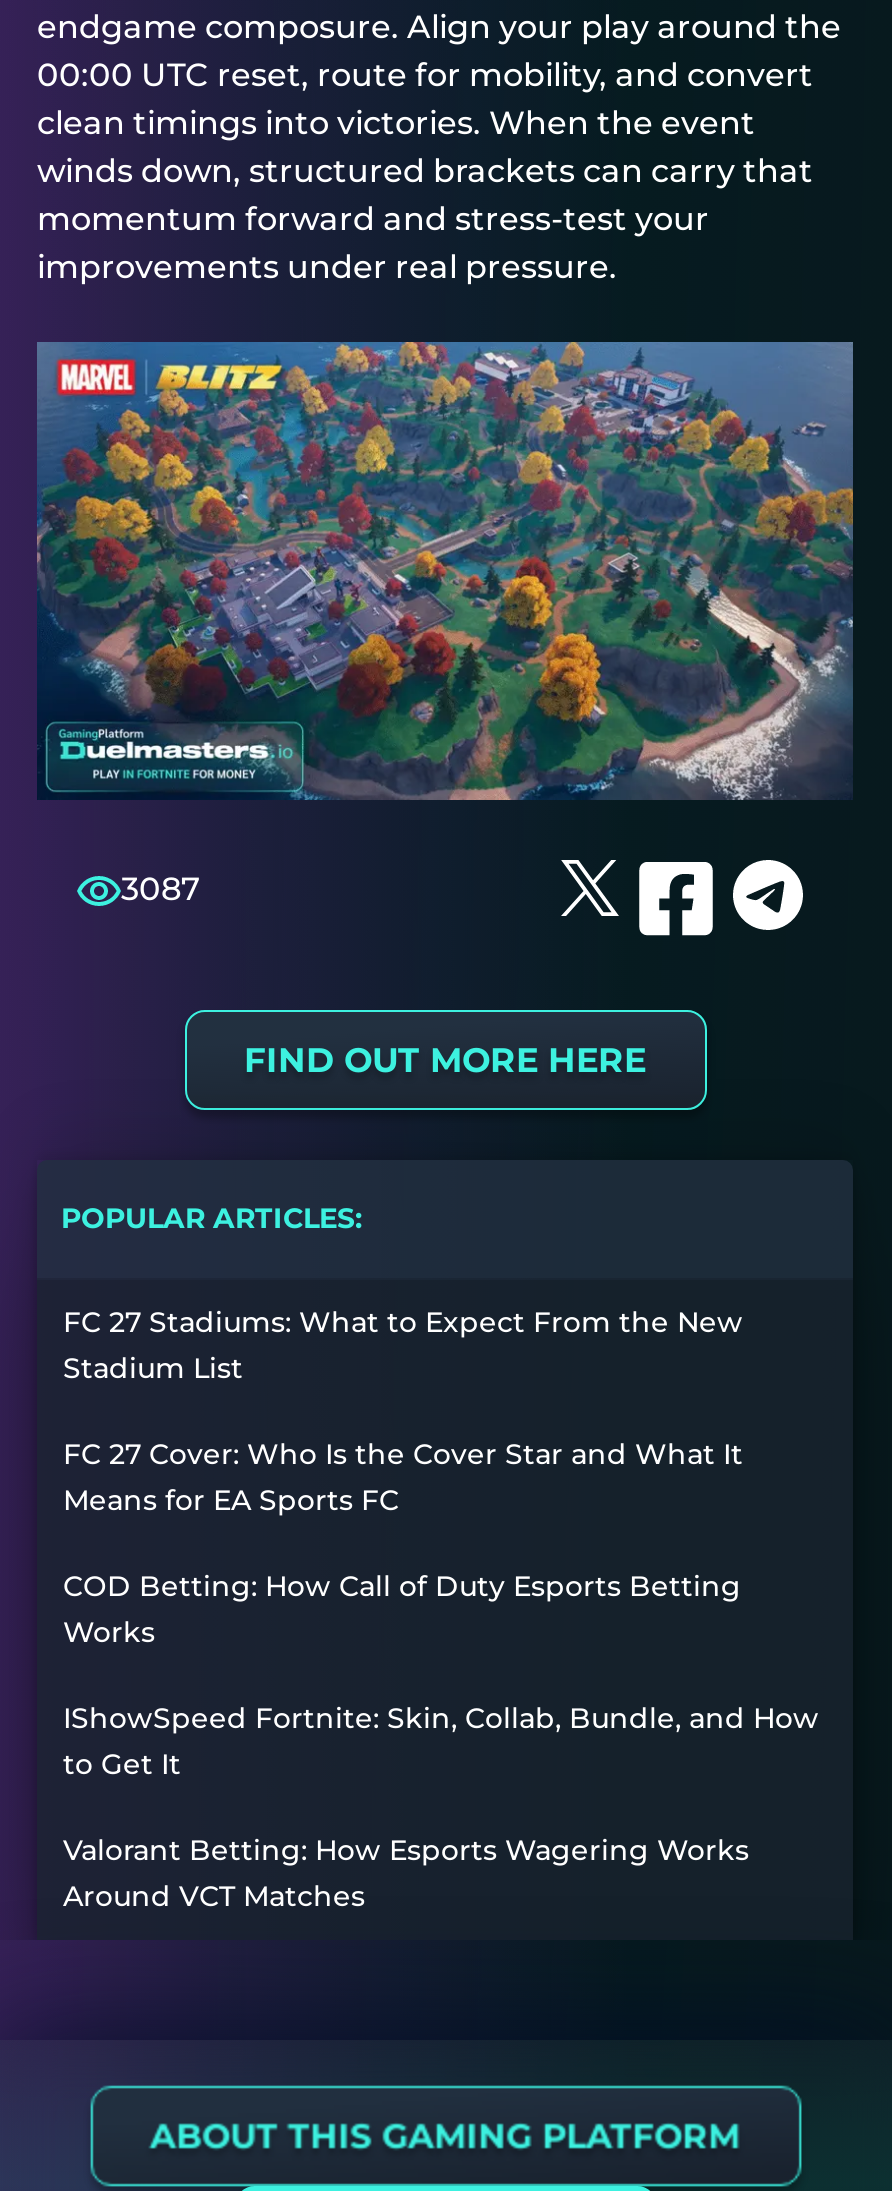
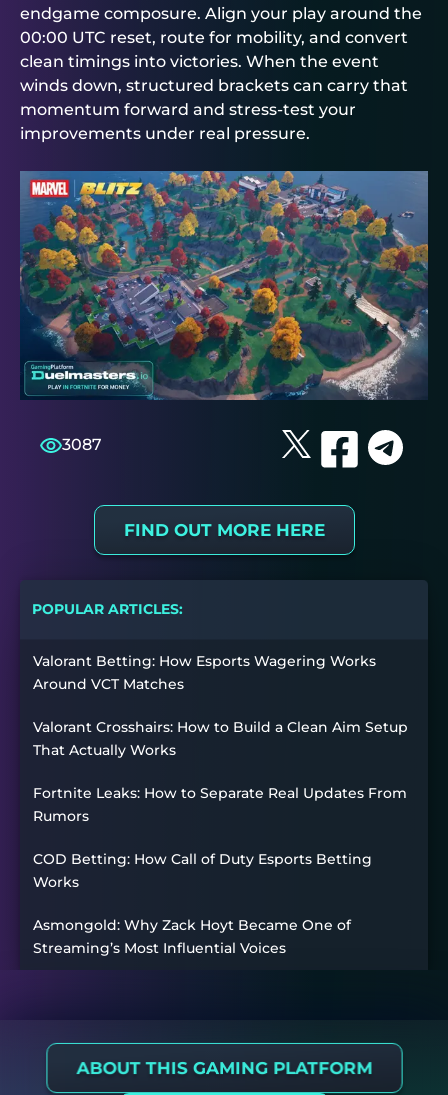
- FC 27 Stadiums: What to Expect From the New
- Stadium List
- FC 27 Cover: Who Is the Cover Star and What It
- Means for EA Sports FC
- IShowSpeed Fortnite: Skin, Collab, Bundle, and How
- to Get It

moved down: COD Betting: How Call of Duty Esports Betting | Works

moved up: Valorant Betting: How Esports Wagering Works | Around VCT Matches

+ Valorant Crosshairs: How to Build a Clean Aim Setup
+ That Actually Works
+ Fortnite Leaks: How to Separate Real Updates From
+ Rumors
+ Asmongold: Why Zack Hoyt Became One of
+ Streaming’s Most Influential Voices
